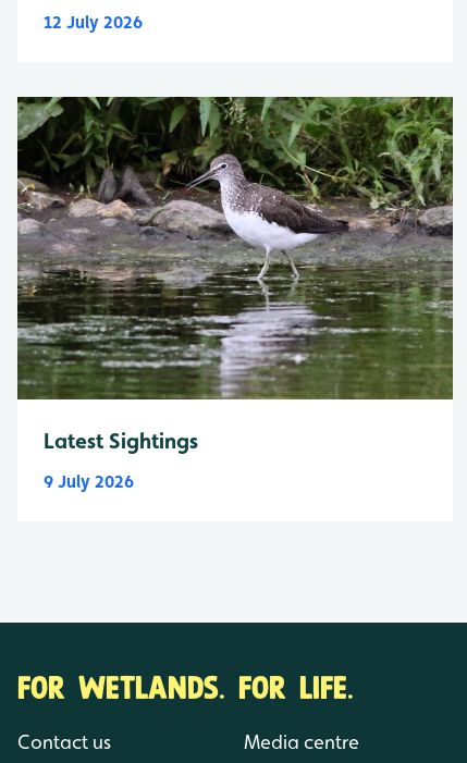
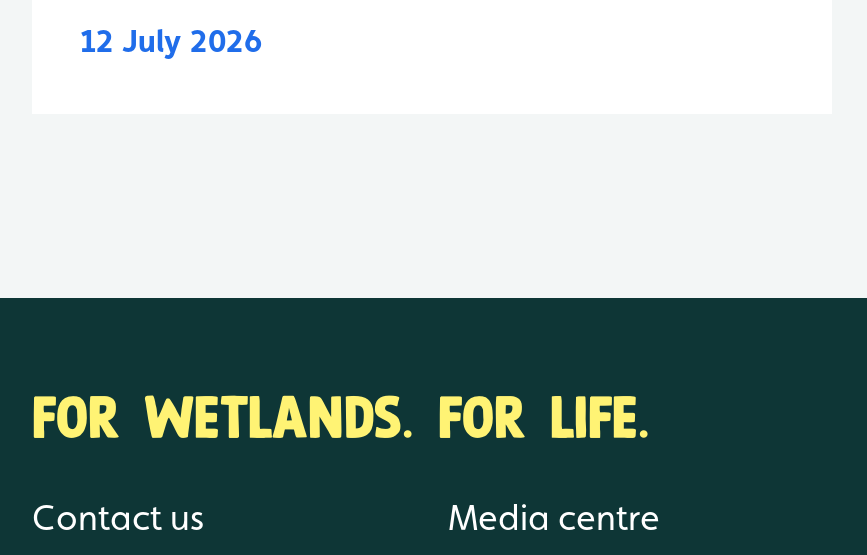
- [image]
- Latest Sightings
- 9 July 2026
